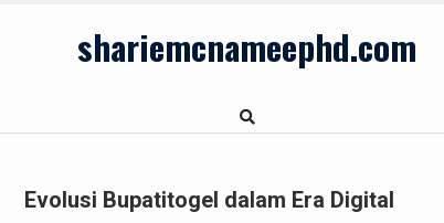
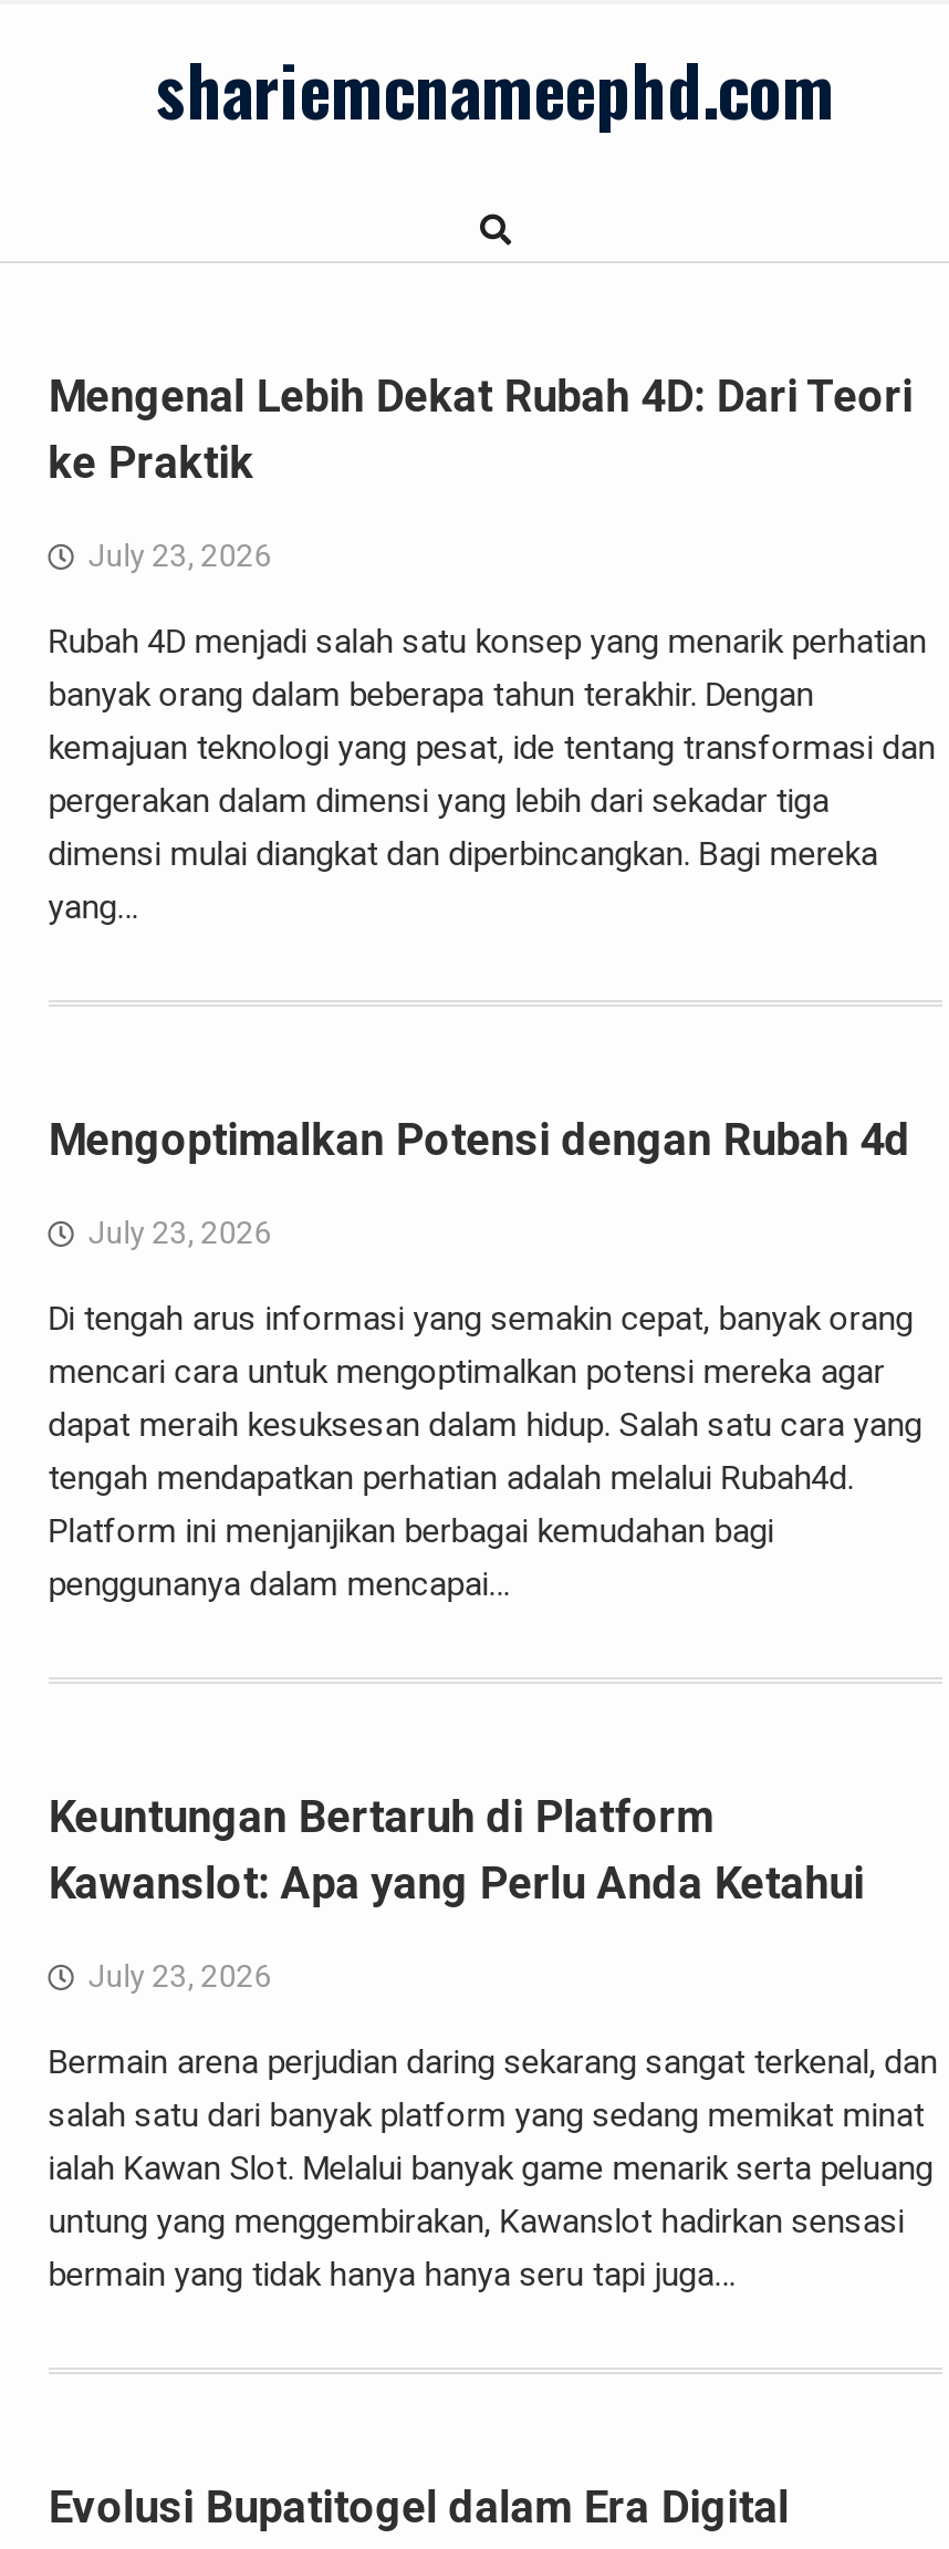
+ Mengenal Lebih Dekat Rubah 4D: Dari Teori
+ ke Praktik
+ July 23, 2026
+ Rubah 4D menjadi salah satu konsep yang menarik perhatian
+ banyak orang dalam beberapa tahun terakhir. Dengan
+ kemajuan teknologi yang pesat, ide tentang transformasi dan
+ pergerakan dalam dimensi yang lebih dari sekadar tiga
+ dimensi mulai diangkat dan diperbincangkan. Bagi mereka
+ yang…

+ Mengoptimalkan Potensi dengan Rubah 4d
+ July 23, 2026
+ Di tengah arus informasi yang semakin cepat, banyak orang
+ mencari cara untuk mengoptimalkan potensi mereka agar
+ dapat meraih kesuksesan dalam hidup. Salah satu cara yang
+ tengah mendapatkan perhatian adalah melalui Rubah4d.
+ Platform ini menjanjikan berbagai kemudahan bagi
+ penggunanya dalam mencapai…

+ Keuntungan Bertaruh di Platform
+ Kawanslot: Apa yang Perlu Anda Ketahui
+ July 23, 2026
+ Bermain arena perjudian daring sekarang sangat terkenal, dan
+ salah satu dari banyak platform yang sedang memikat minat
+ ialah Kawan Slot. Melalui banyak game menarik serta peluang
+ untung yang menggembirakan, Kawanslot hadirkan sensasi
+ bermain yang tidak hanya hanya seru tapi juga…
